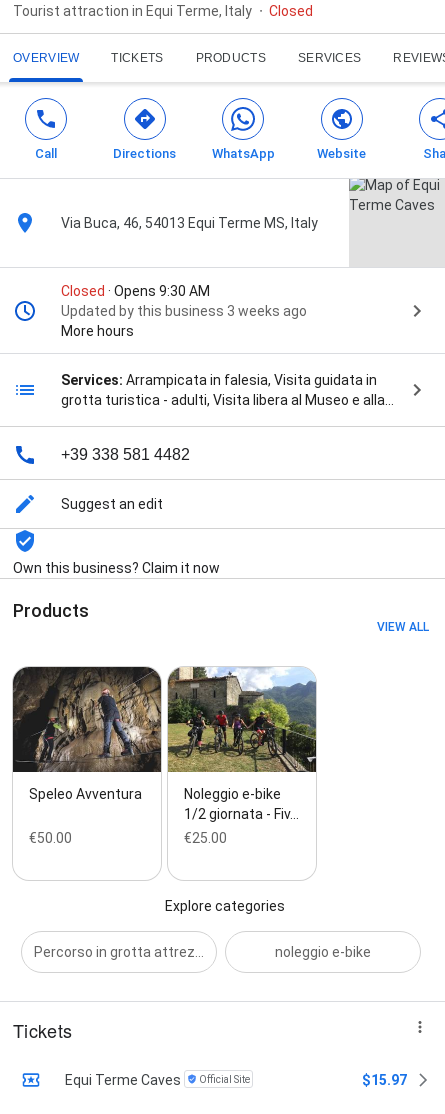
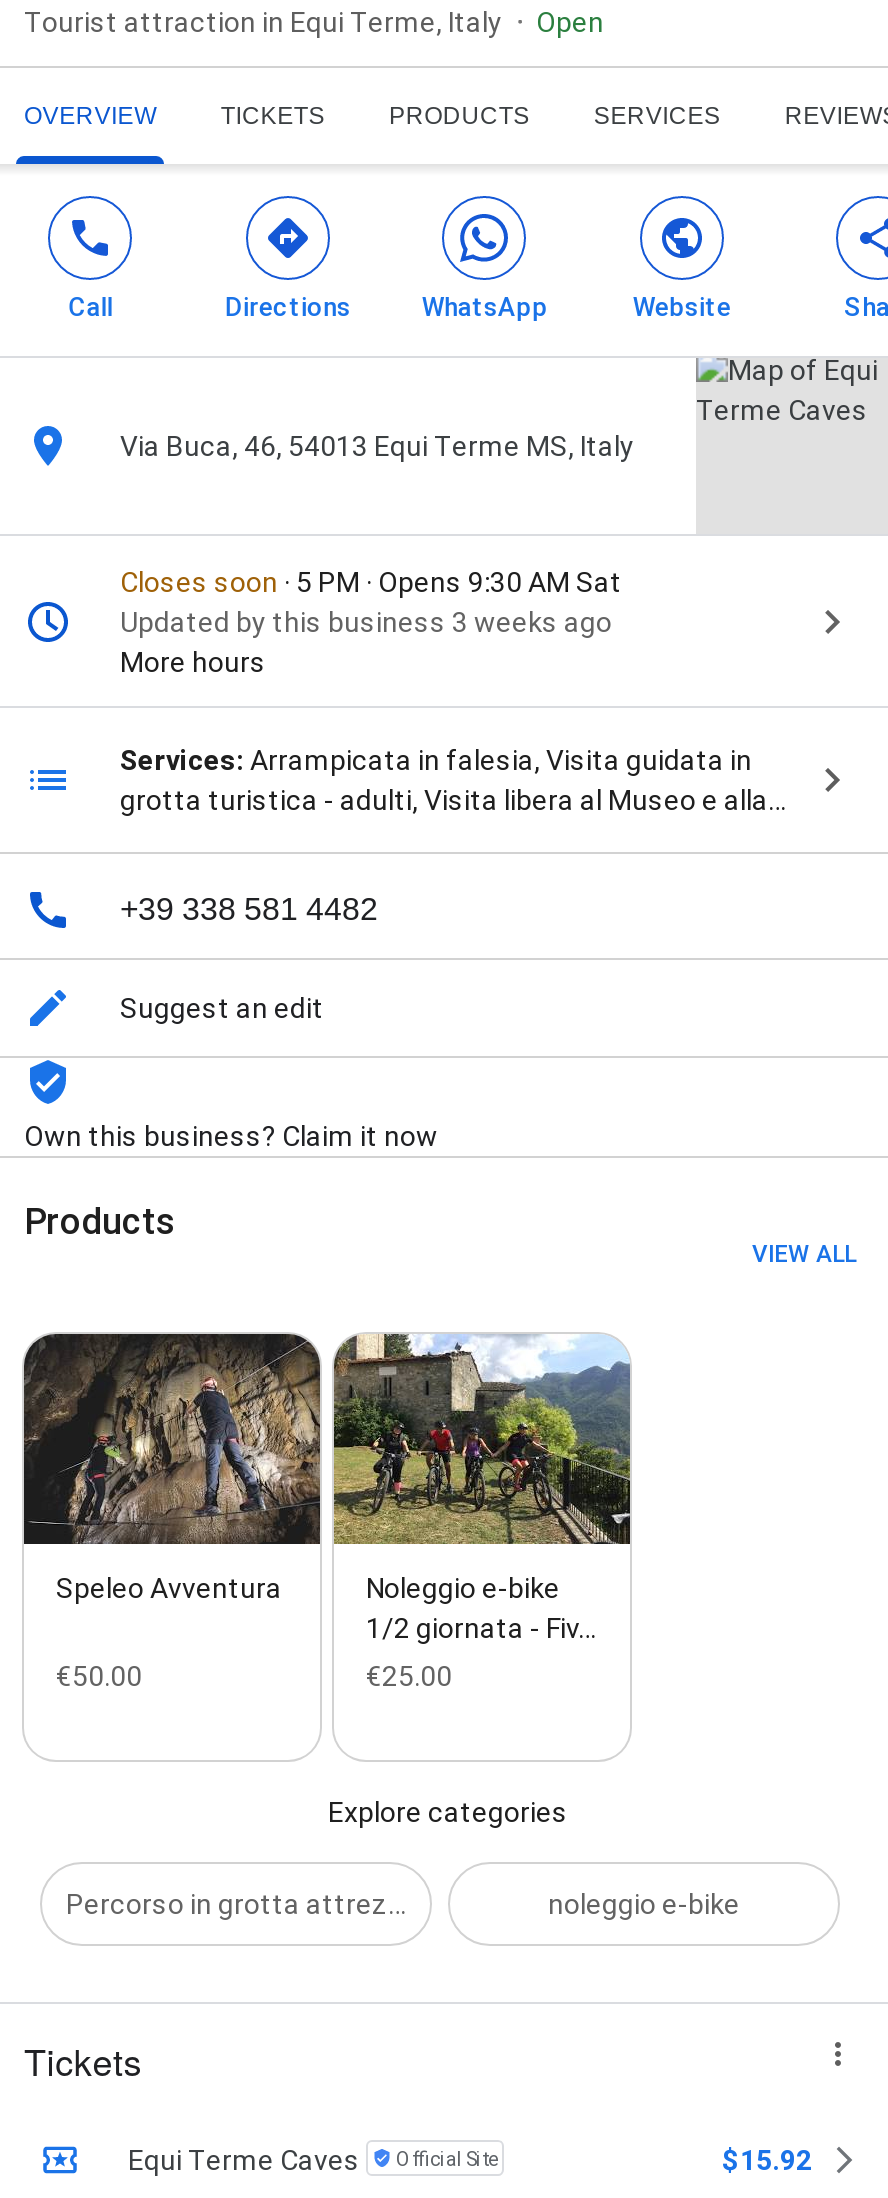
- Closed
+ Open

- Closed · Opens 9:30 AM
+ Closes soon · 5 PM · Opens 9:30 AM Sat

- $15.97
+ $15.92
